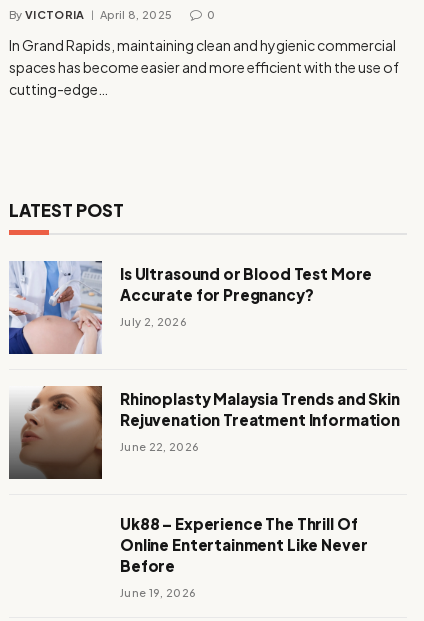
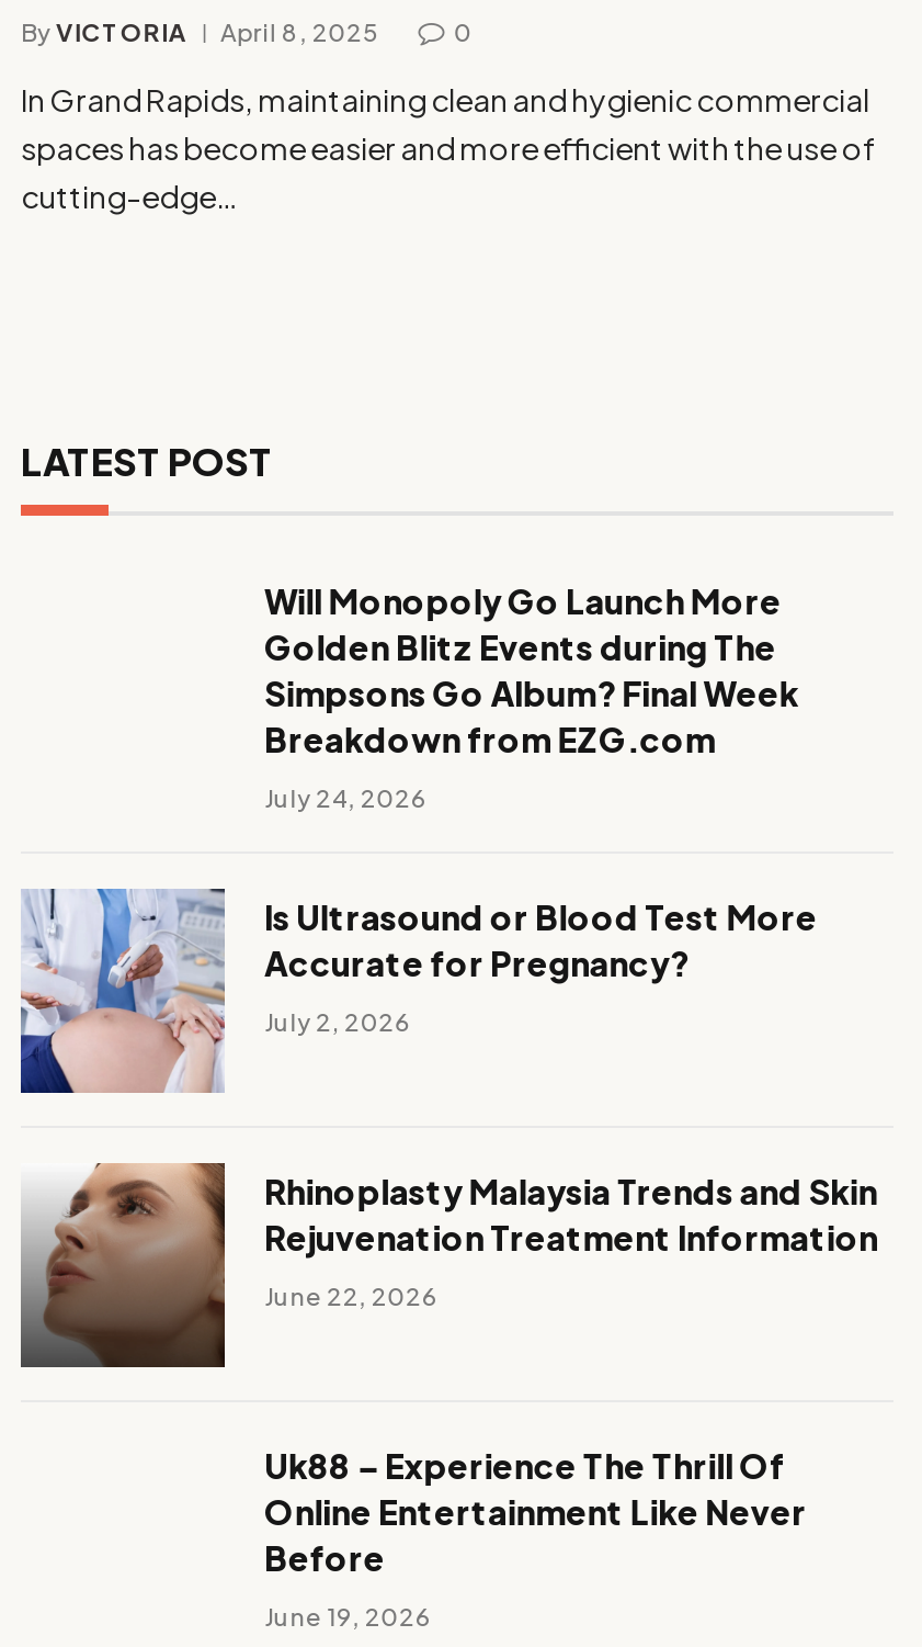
+ Will Monopoly Go Launch More
+ Golden Blitz Events during The
+ Simpsons Go Album? Final Week
+ Breakdown from EZG.com
+ July 24, 2026
